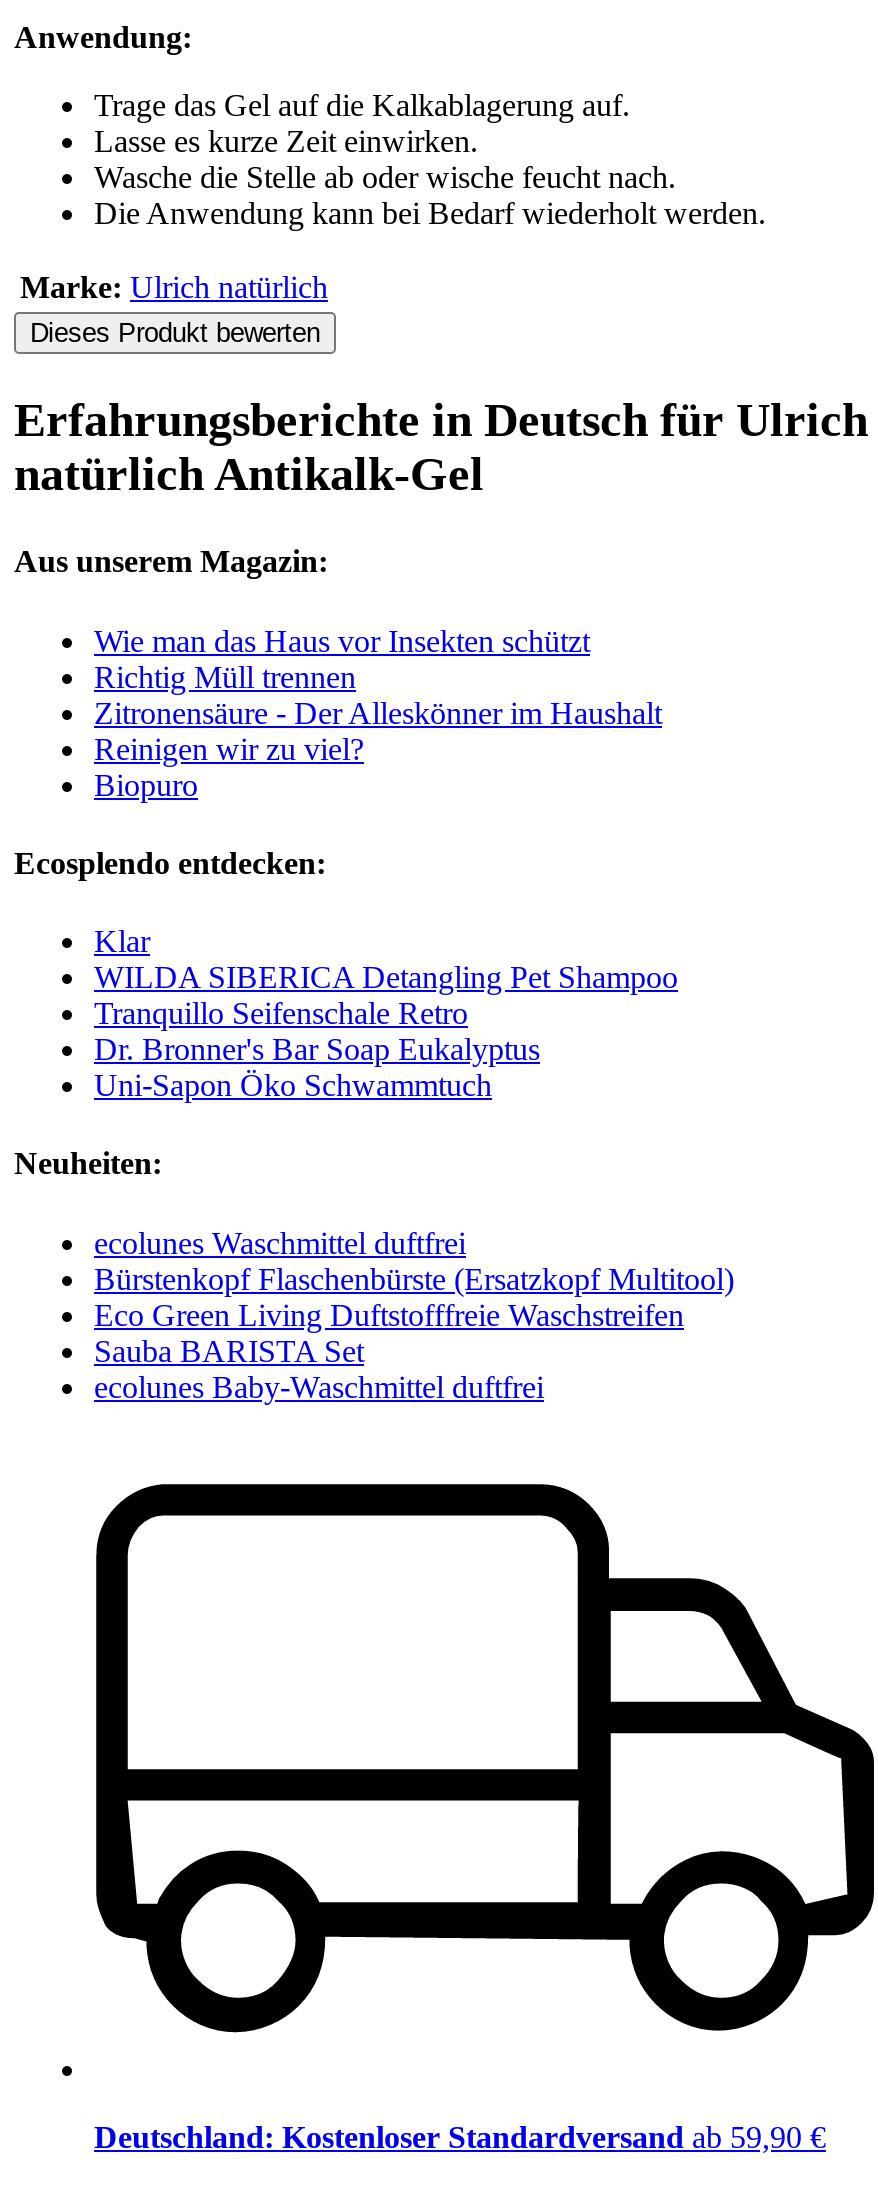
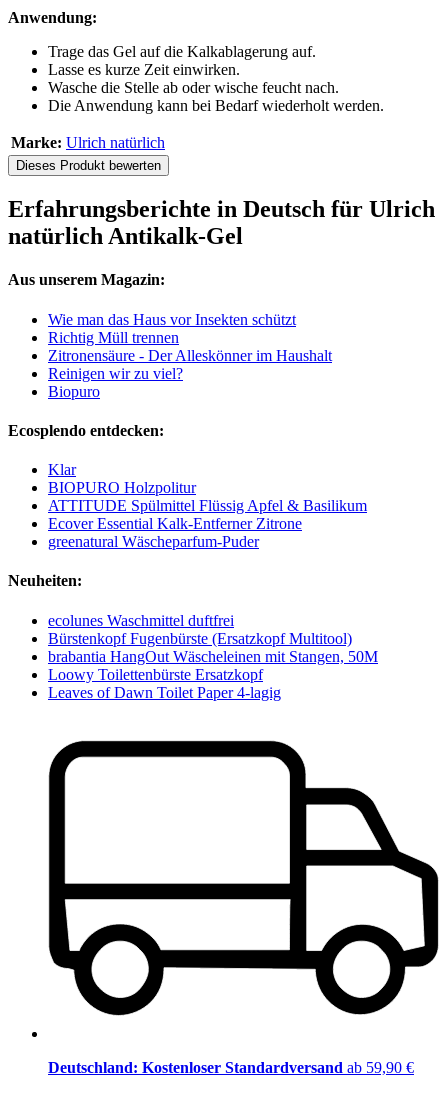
- WILDA SIBERICA Detangling Pet Shampoo
- Tranquillo Seifenschale Retro
- Dr. Bronner's Bar Soap Eukalyptus
- Uni-Sapon Öko Schwammtuch
+ BIOPURO Holzpolitur
+ ATTITUDE Spülmittel Flüssig Apfel & Basilikum
+ Ecover Essential Kalk-Entferner Zitrone
+ greenatural Wäscheparfum-Puder

- Bürstenkopf Flaschenbürste (Ersatzkopf Multitool)
- Eco Green Living Duftstofffreie Waschstreifen
- Sauba BARISTA Set
- ecolunes Baby-Waschmittel duftfrei
+ Bürstenkopf Fugenbürste (Ersatzkopf Multitool)
+ brabantia HangOut Wäscheleinen mit Stangen, 50M
+ Loowy Toilettenbürste Ersatzkopf
+ Leaves of Dawn Toilet Paper 4-lagig
